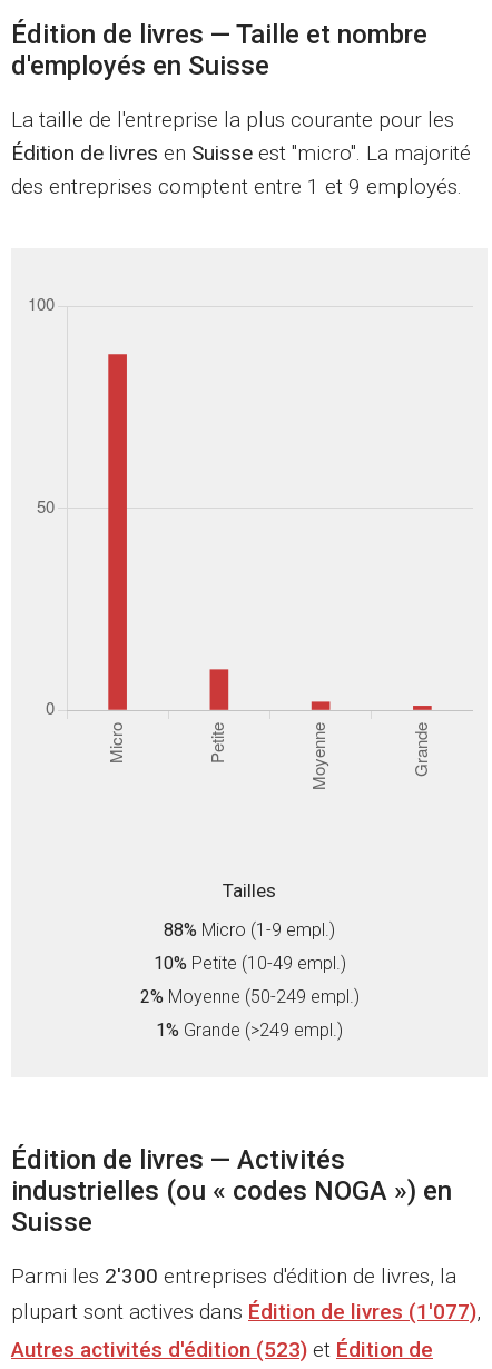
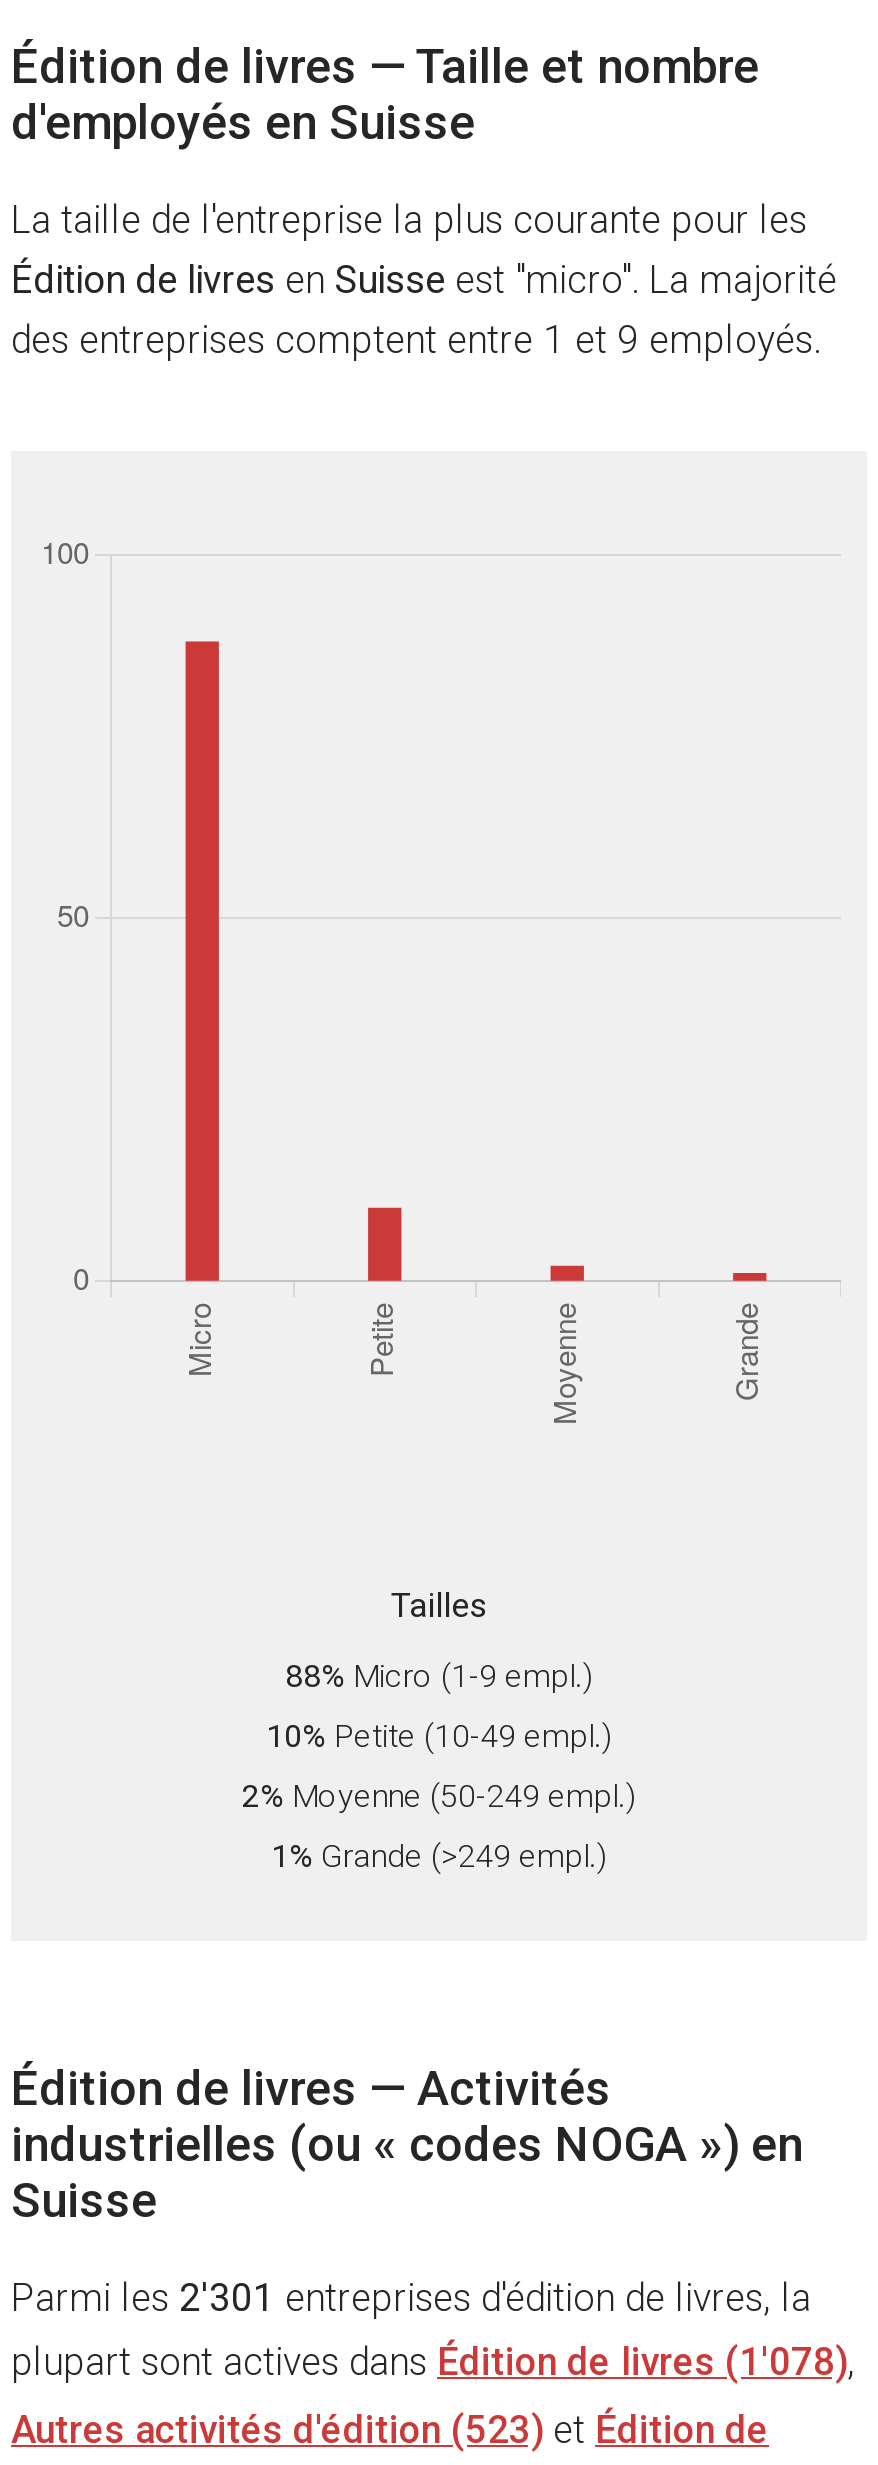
- Parmi les 2'300 entreprises d'édition de livres, la
+ Parmi les 2'301 entreprises d'édition de livres, la

- plupart sont actives dans Édition de livres (1'077),
+ plupart sont actives dans Édition de livres (1'078),
